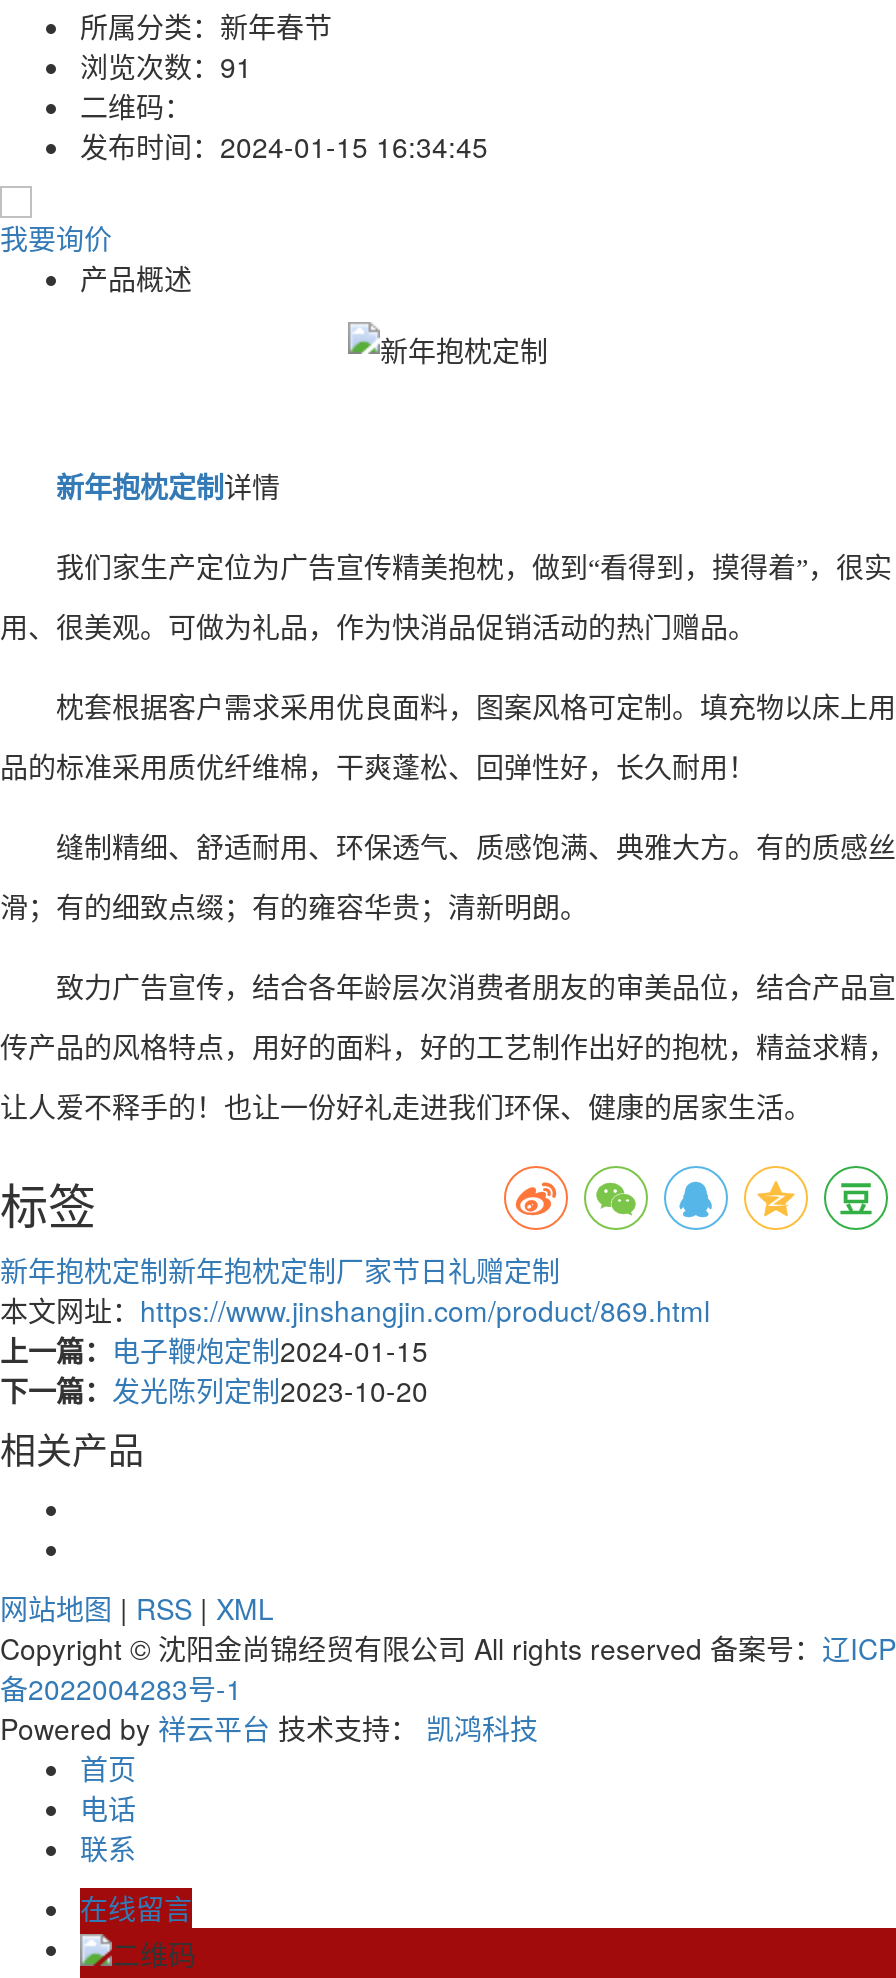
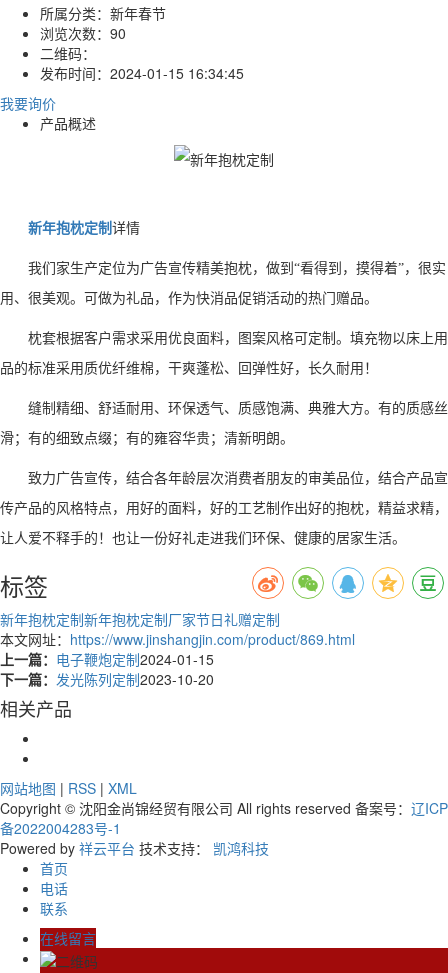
- 浏览次数：91
+ 浏览次数：90
